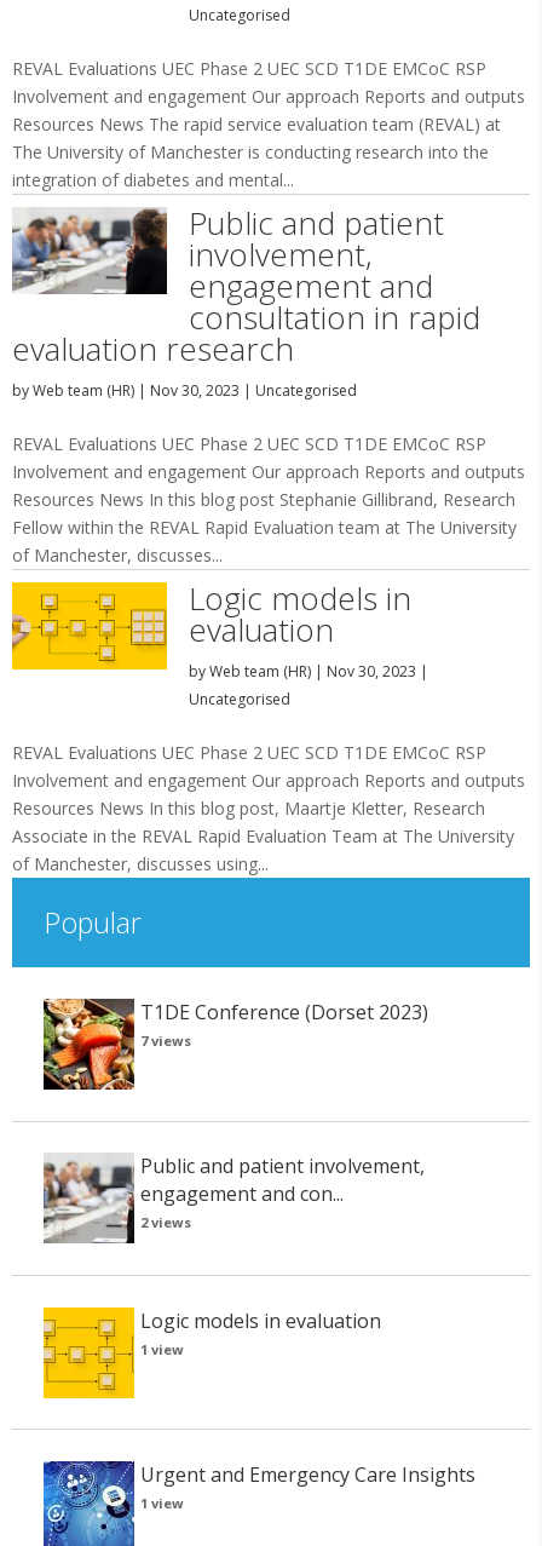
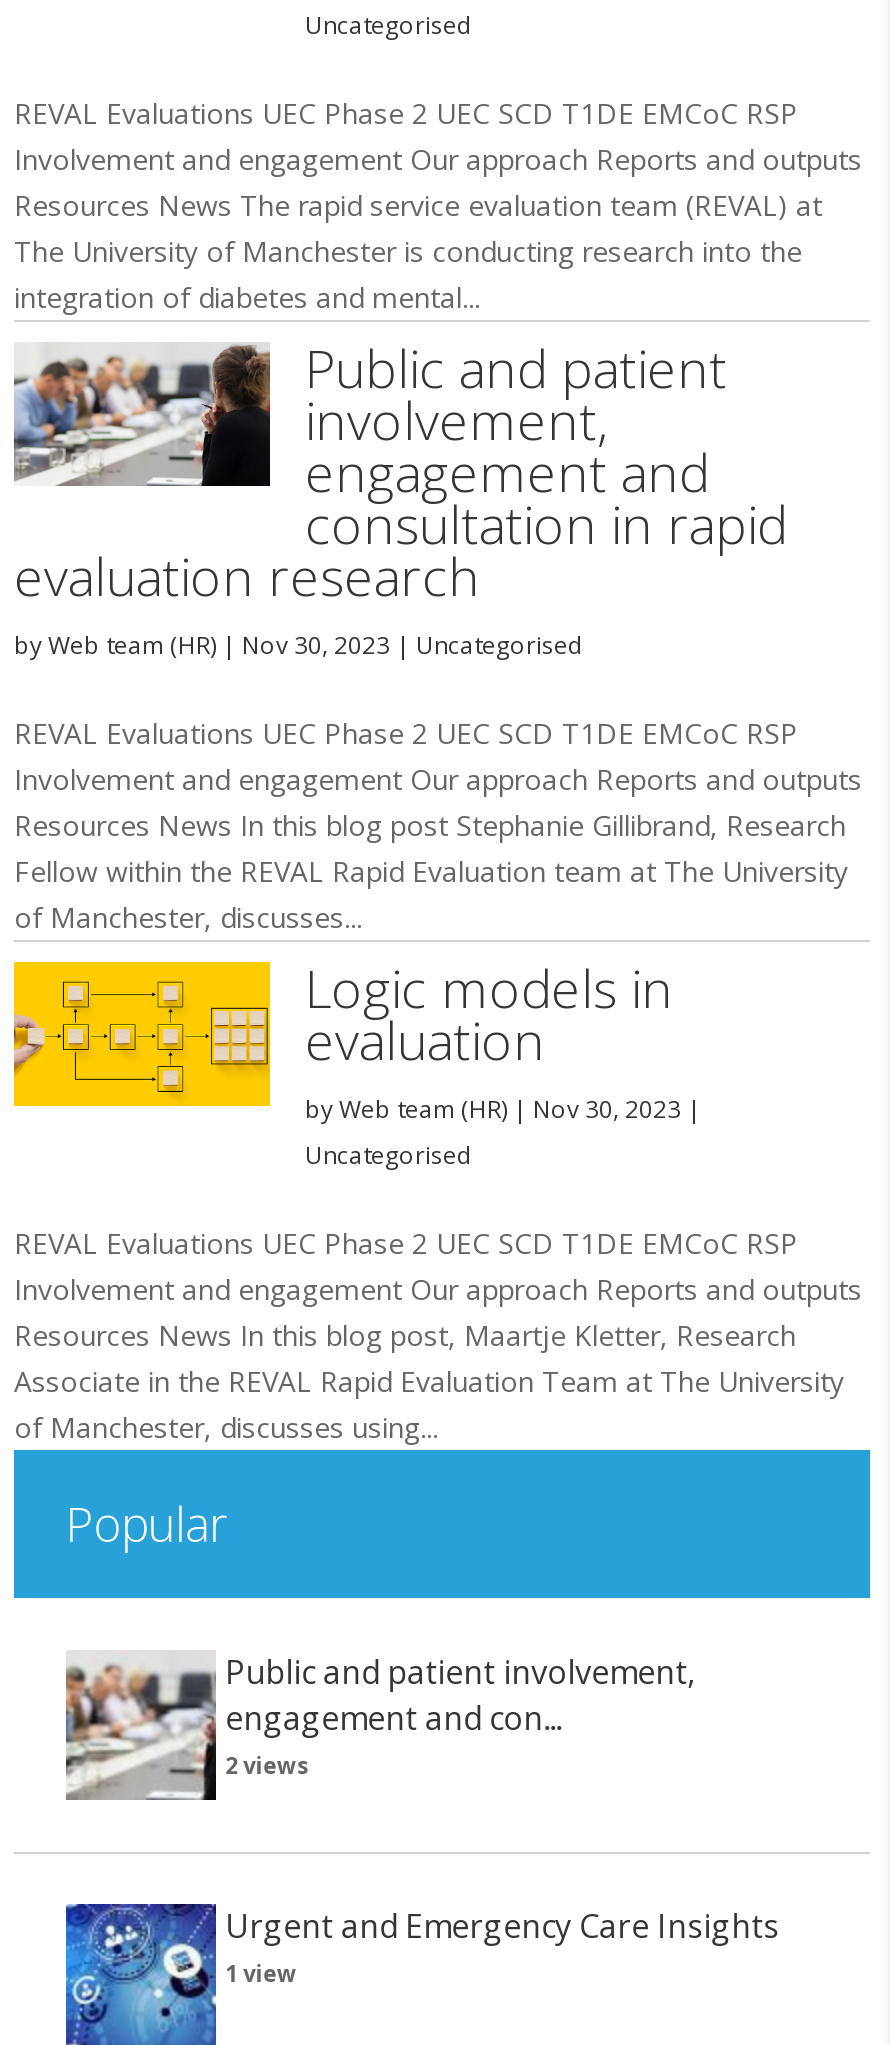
- [image]
- T1DE Conference (Dorset 2023)
- 7 views

- [image]
- Logic models in evaluation
- 1 view
